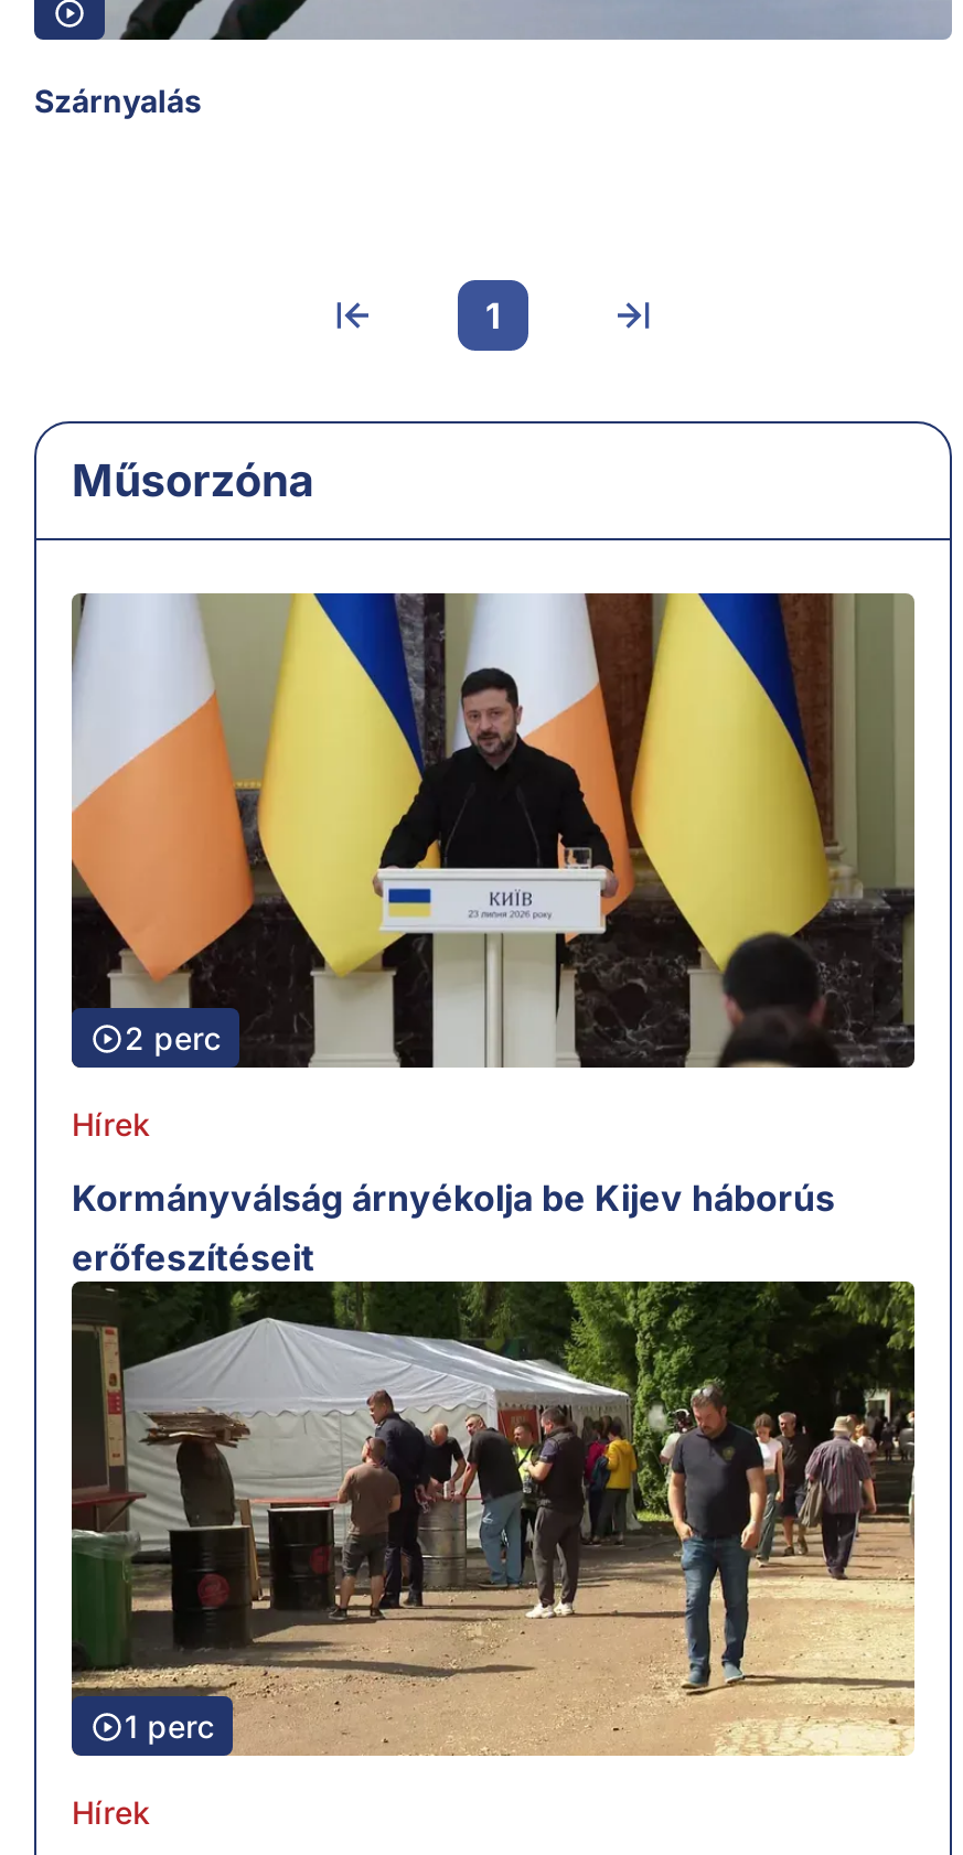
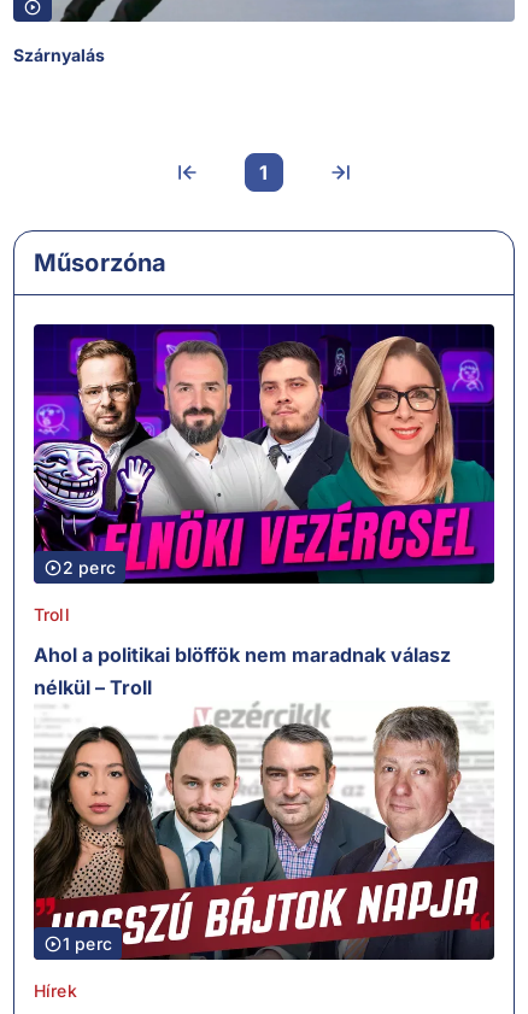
- [image]
- Hírek
+ [image]
+ Troll

- Kormányválság árnyékolja be Kijev háborús
- erőfeszítéseit
+ Ahol a politikai blöffök nem maradnak válasz
+ nélkül – Troll

- [image]
+ [image]
